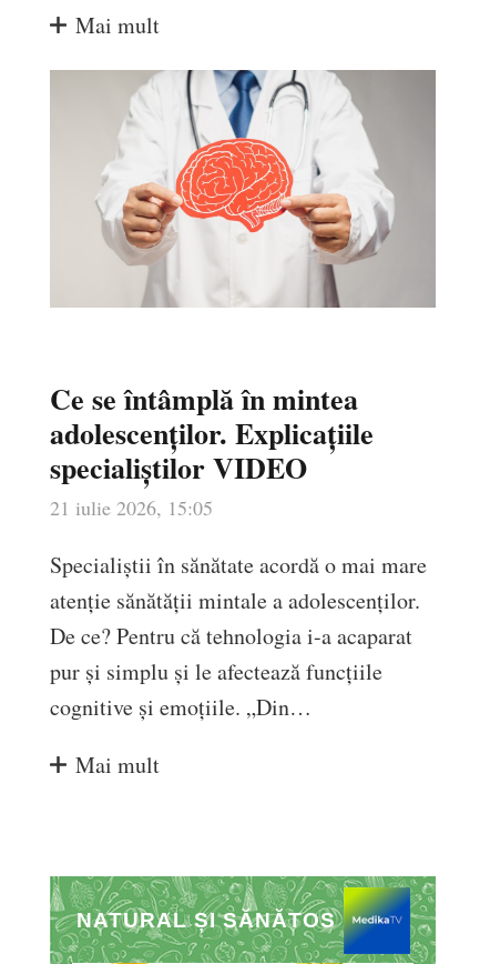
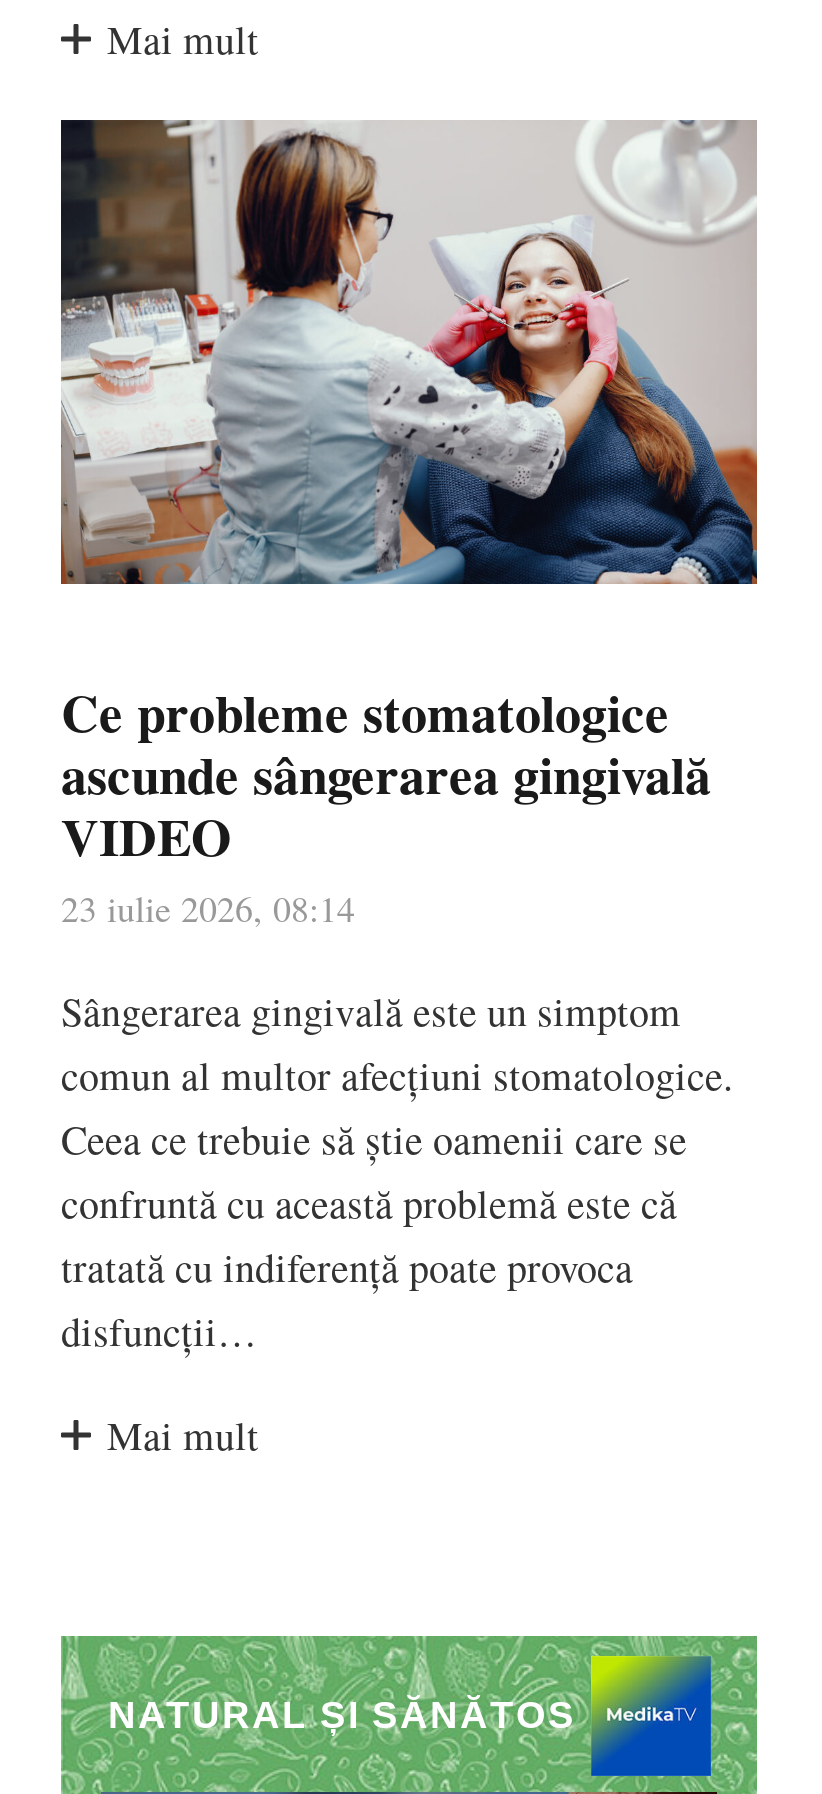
- [image]
+ [image]

- Ce se întâmplă în mintea
- adolescenților. Explicațiile
- specialiștilor VIDEO
- 21 iulie 2026, 15:05
+ Ce probleme stomatologice
+ ascunde sângerarea gingivală
+ VIDEO
+ 23 iulie 2026, 08:14

- Specialiștii în sănătate acordă o mai mare
- atenție sănătății mintale a adolescenților.
- De ce? Pentru că tehnologia i-a acaparat
- pur și simplu și le afectează funcțiile
- cognitive și emoțiile. „Din…
+ Sângerarea gingivală este un simptom
+ comun al multor afecțiuni stomatologice.
+ Ceea ce trebuie să știe oamenii care se
+ confruntă cu această problemă este că
+ tratată cu indiferență poate provoca
+ disfuncții…
